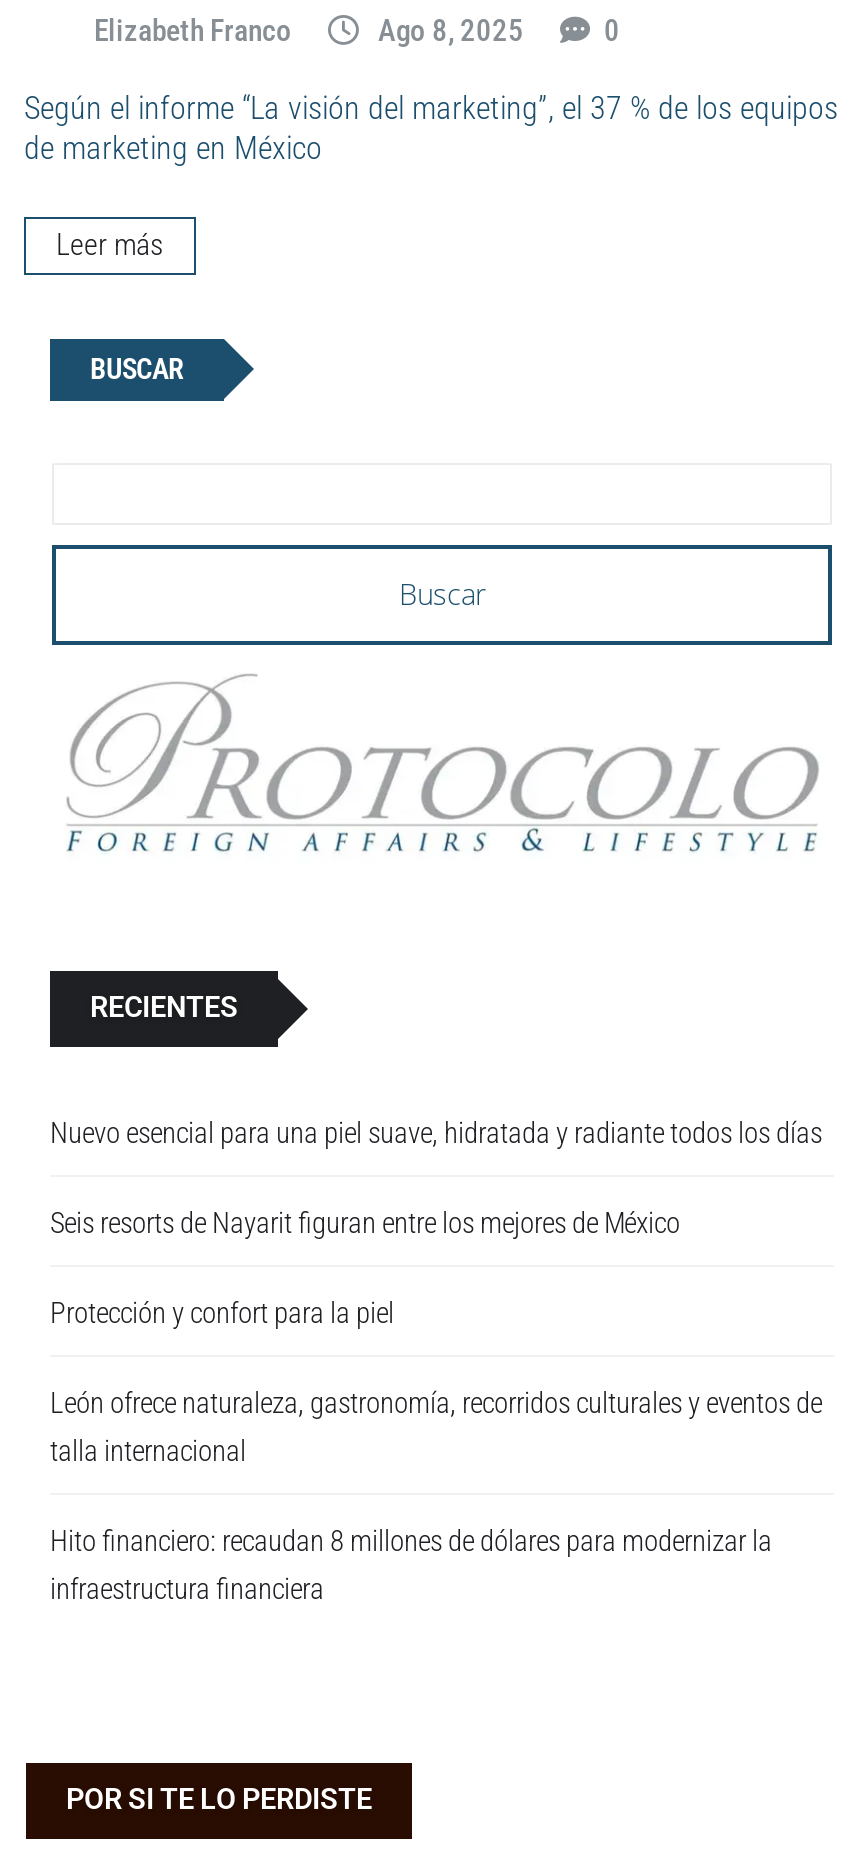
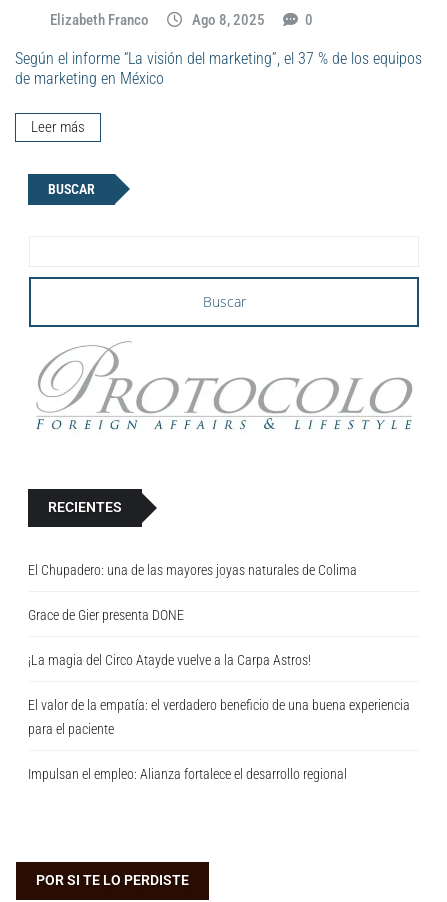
- Nuevo esencial para una piel suave, hidratada y radiante todos los días
+ El Chupadero: una de las mayores joyas naturales de Colima

- Seis resorts de Nayarit figuran entre los mejores de México
+ Grace de Gier presenta DONE

- Protección y confort para la piel
+ ¡La magia del Circo Atayde vuelve a la Carpa Astros!

- León ofrece naturaleza, gastronomía, recorridos culturales y eventos de
- talla internacional
+ El valor de la empatía: el verdadero beneficio de una buena experiencia
+ para el paciente

- Hito financiero: recaudan 8 millones de dólares para modernizar la
- infraestructura financiera
+ Impulsan el empleo: Alianza fortalece el desarrollo regional
